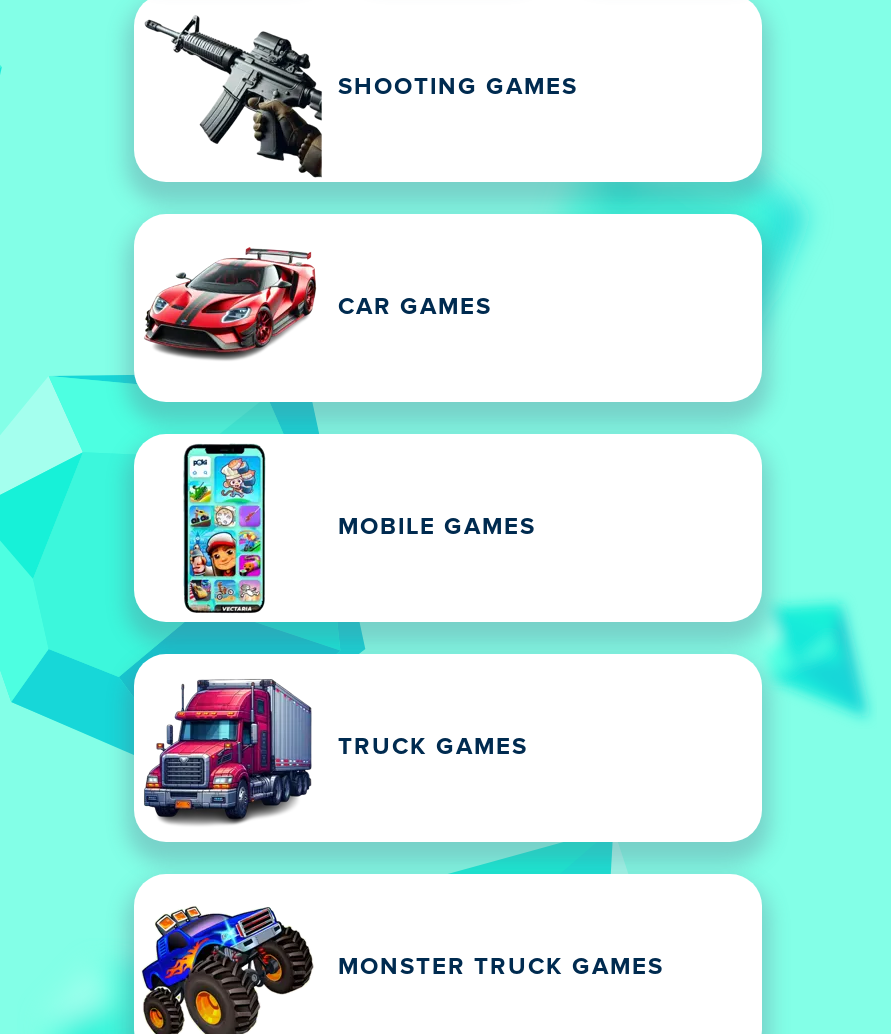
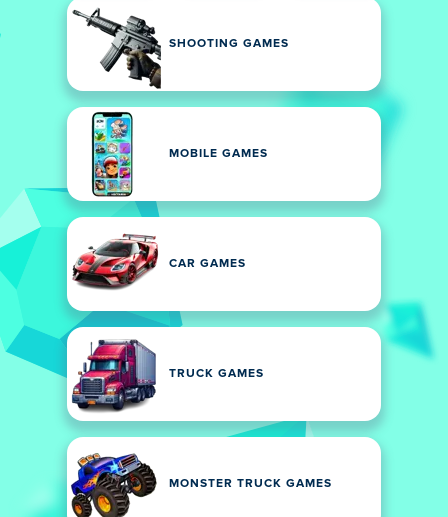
moved down: [image] | CAR GAMES

moved up: [image] | MOBILE GAMES

moved up: [image]
